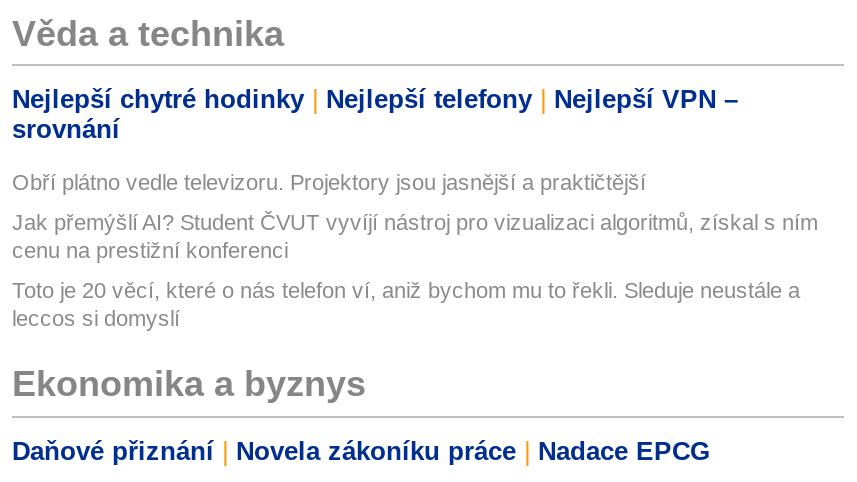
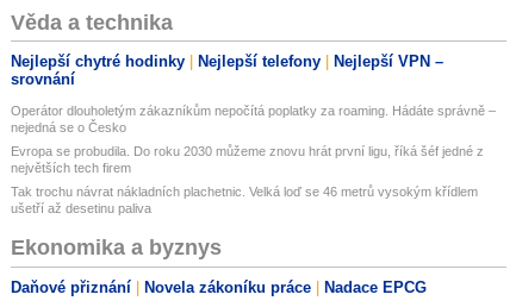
- Obří plátno vedle televizoru. Projektory jsou jasnější a praktičtější
+ Operátor dlouholetým zákazníkům nepočítá poplatky za roaming. Hádáte správně –
+ nejedná se o Česko

- Jak přemýšlí AI? Student ČVUT vyvíjí nástroj pro vizualizaci algoritmů, získal s ním
- cenu na prestižní konferenci
+ Evropa se probudila. Do roku 2030 můžeme znovu hrát první ligu, říká šéf jedné z
+ největších tech firem

- Toto je 20 věcí, které o nás telefon ví, aniž bychom mu to řekli. Sleduje neustále a
- leccos si domyslí
+ Tak trochu návrat nákladních plachetnic. Velká loď se 46 metrů vysokým křídlem
+ ušetří až desetinu paliva
